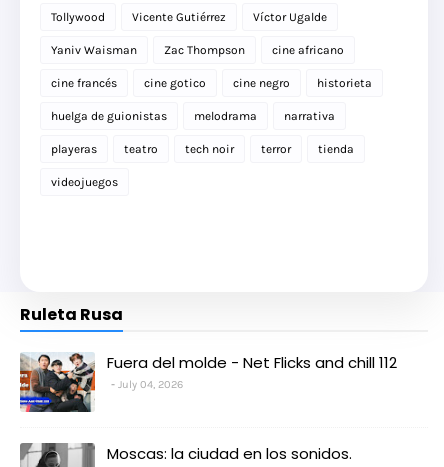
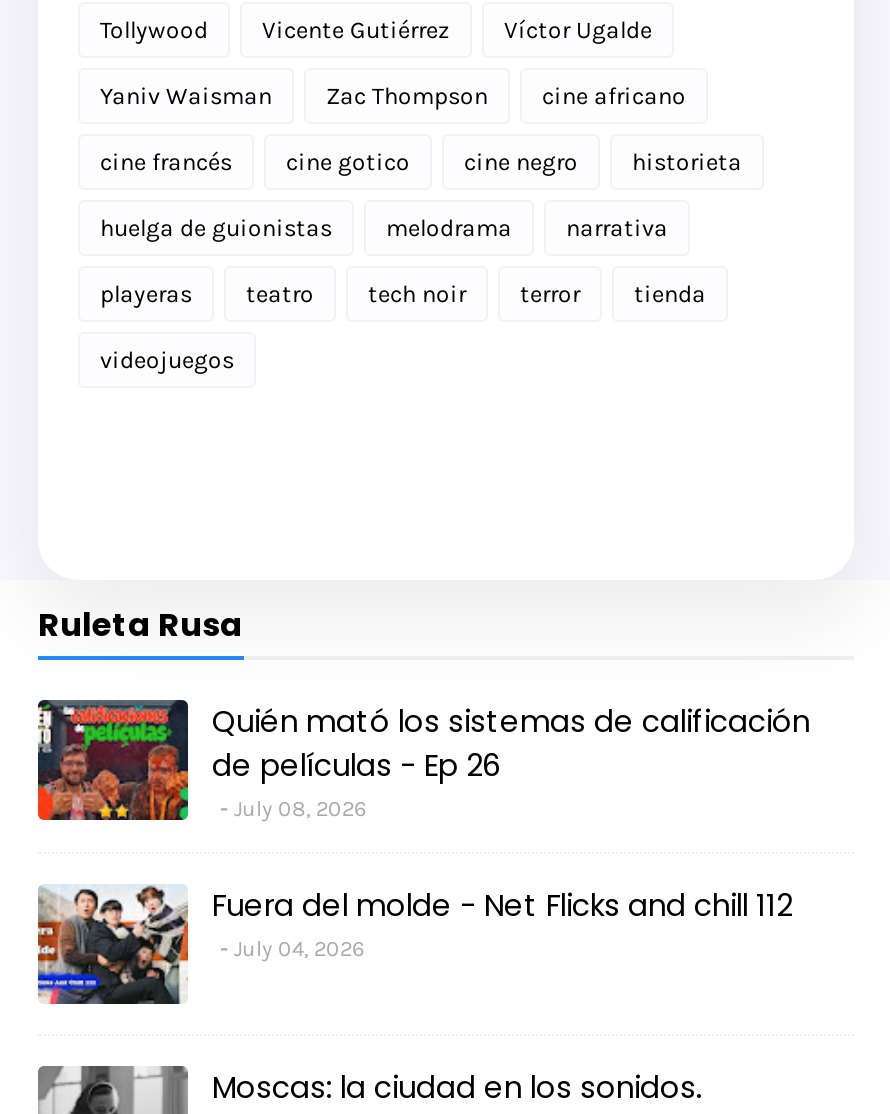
+ [image]
+ Quién mató los sistemas de calificación
+ de películas - Ep 26
+ July 08, 2026
